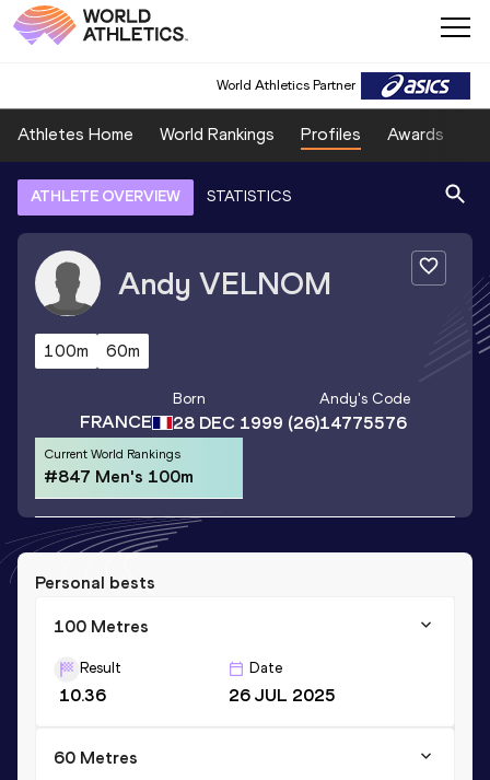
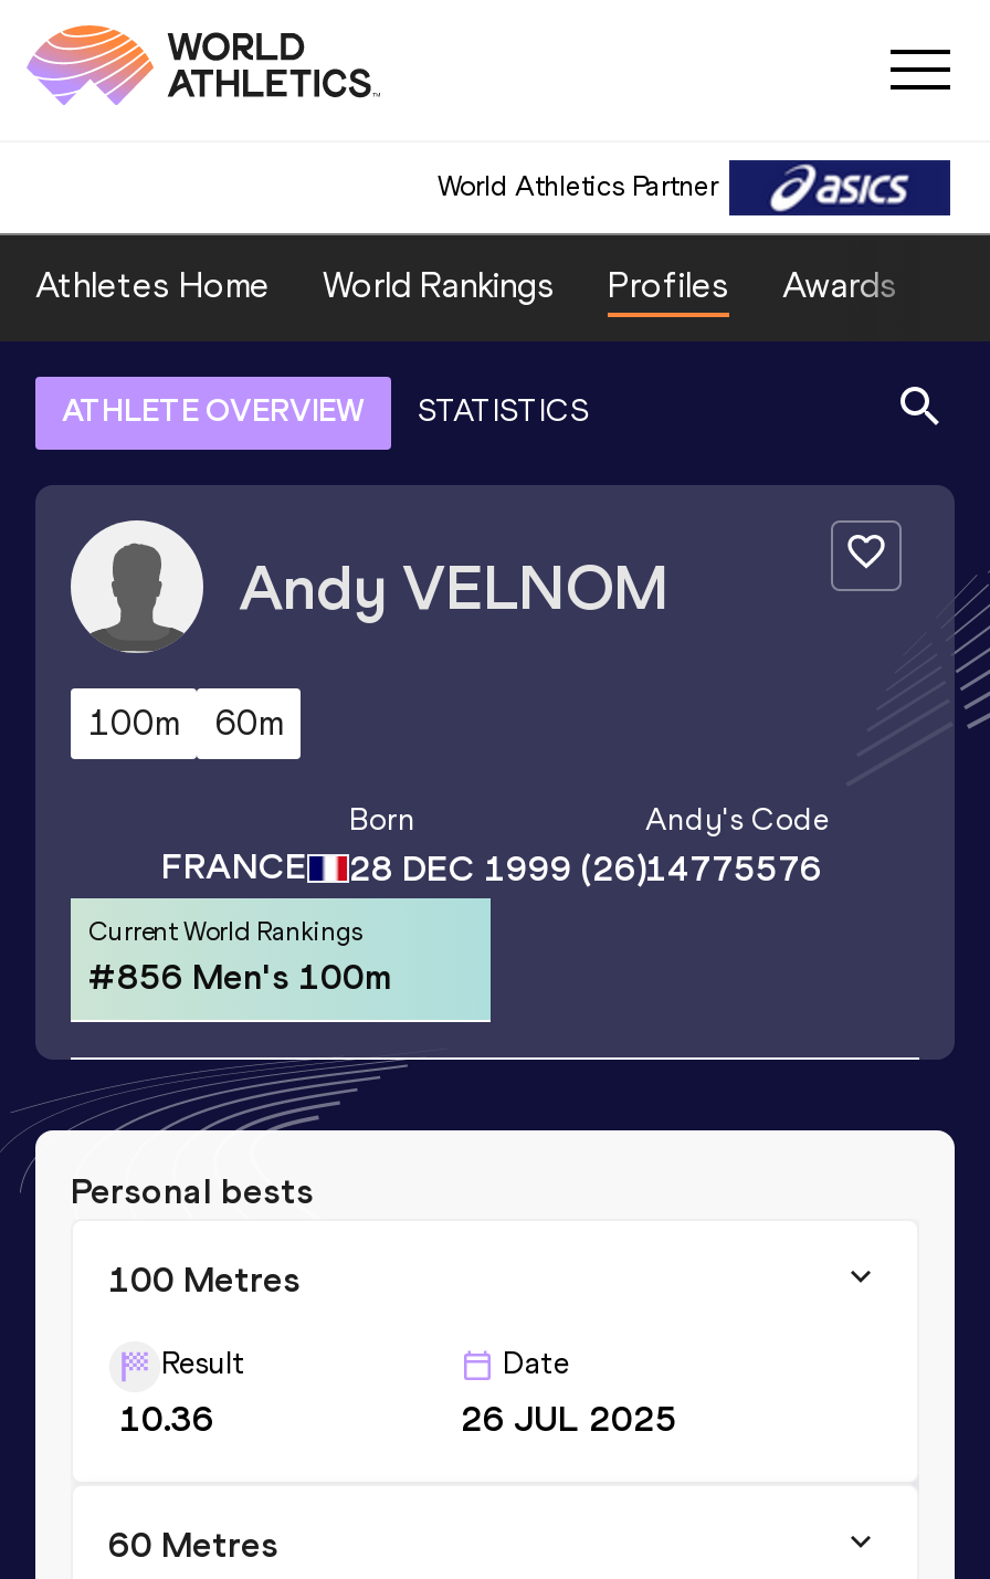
- #847 Men's 100m
+ #856 Men's 100m
